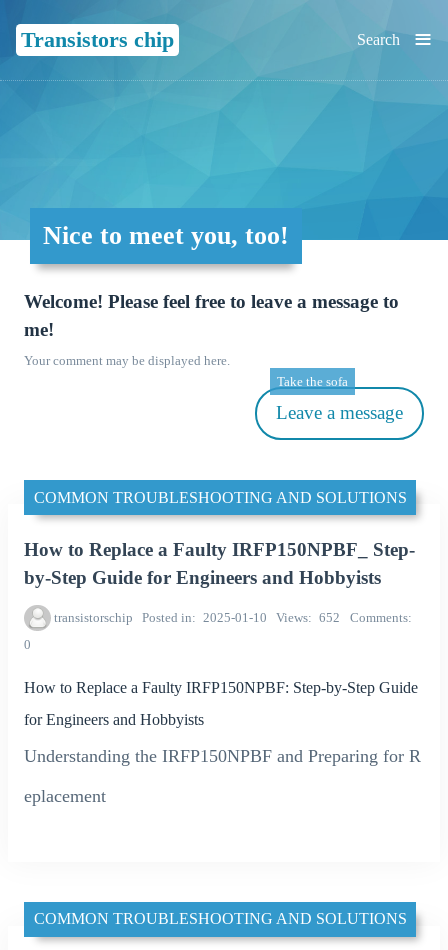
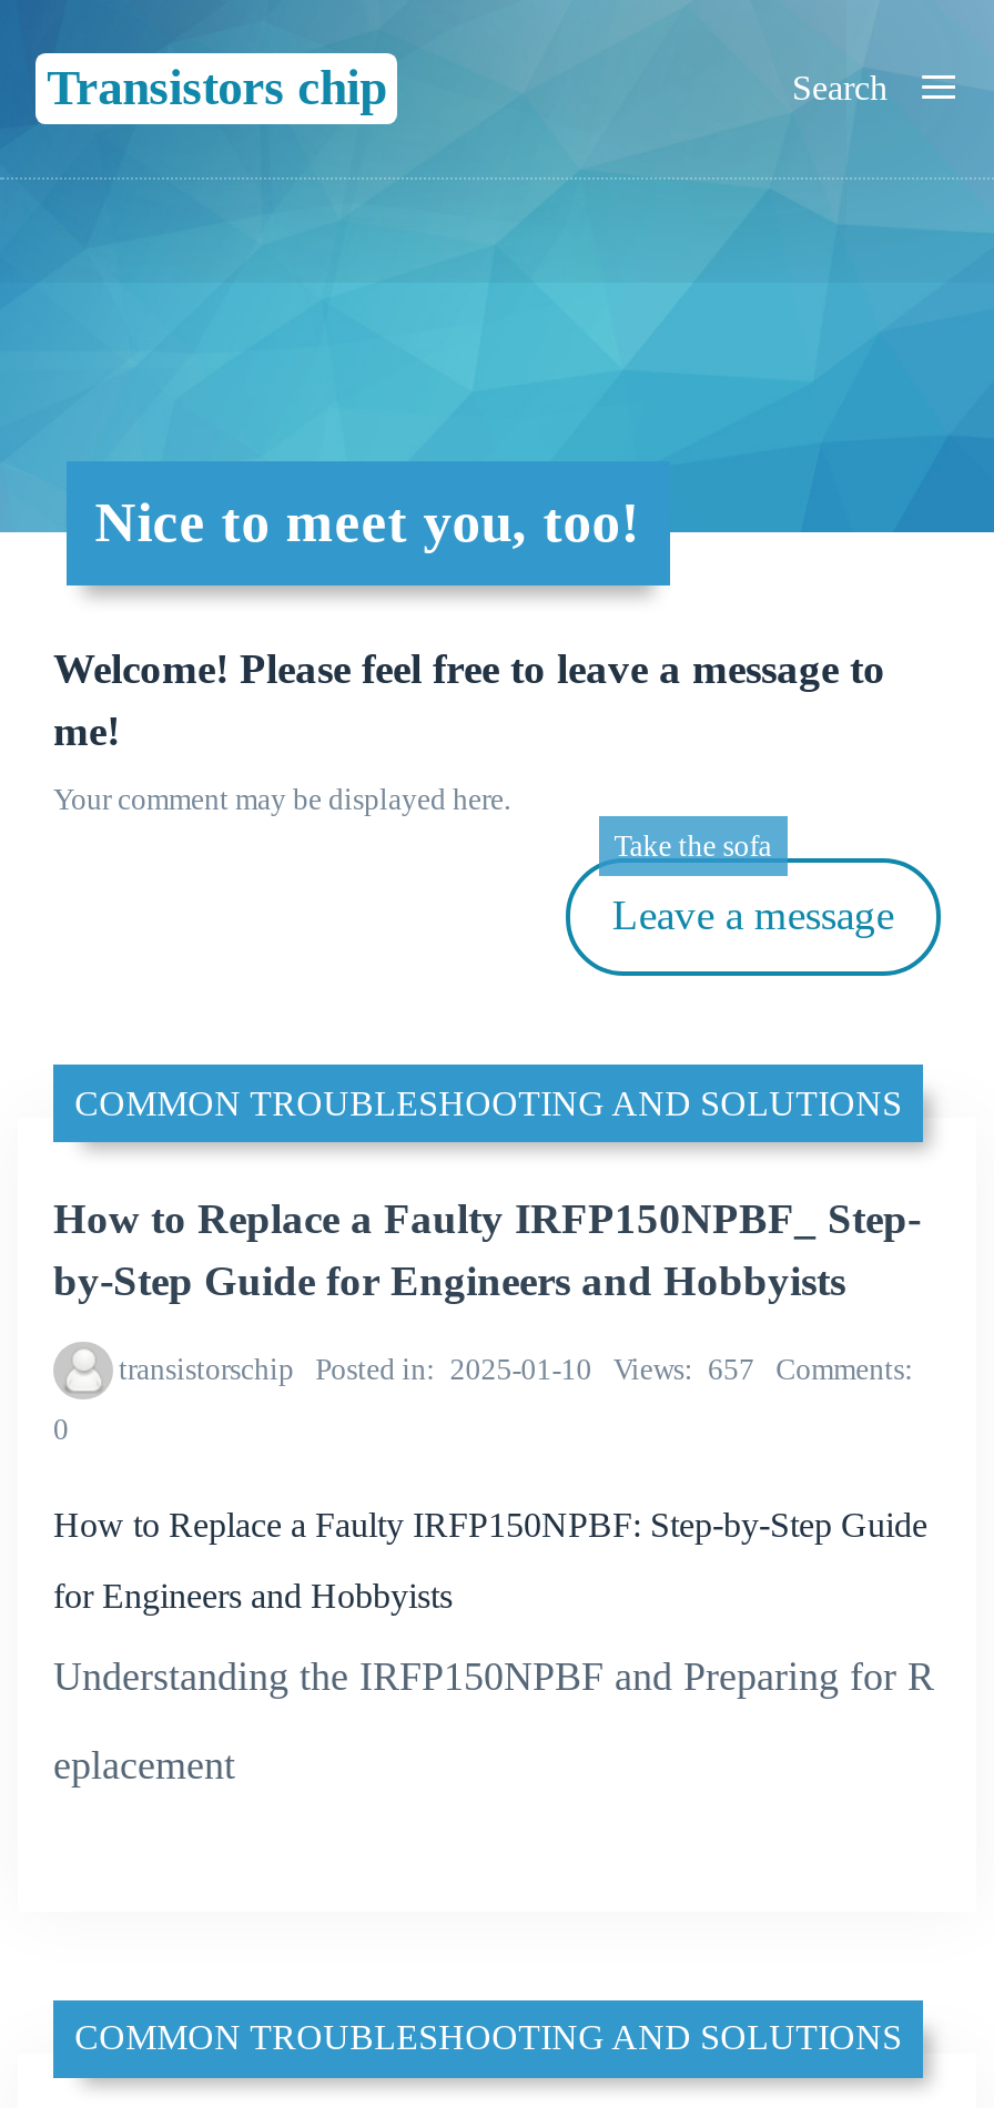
- transistorschip Posted in 2025-01-10 Views 652 Comments
+ transistorschip Posted in 2025-01-10 Views 657 Comments
